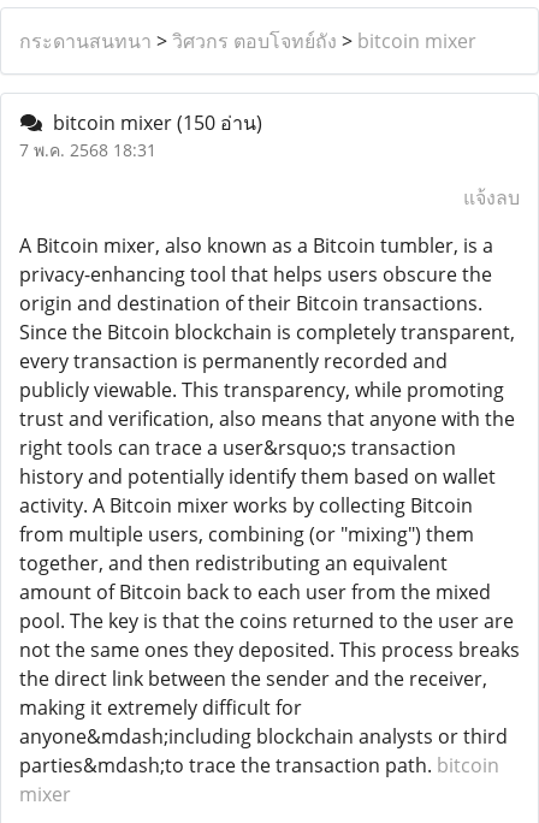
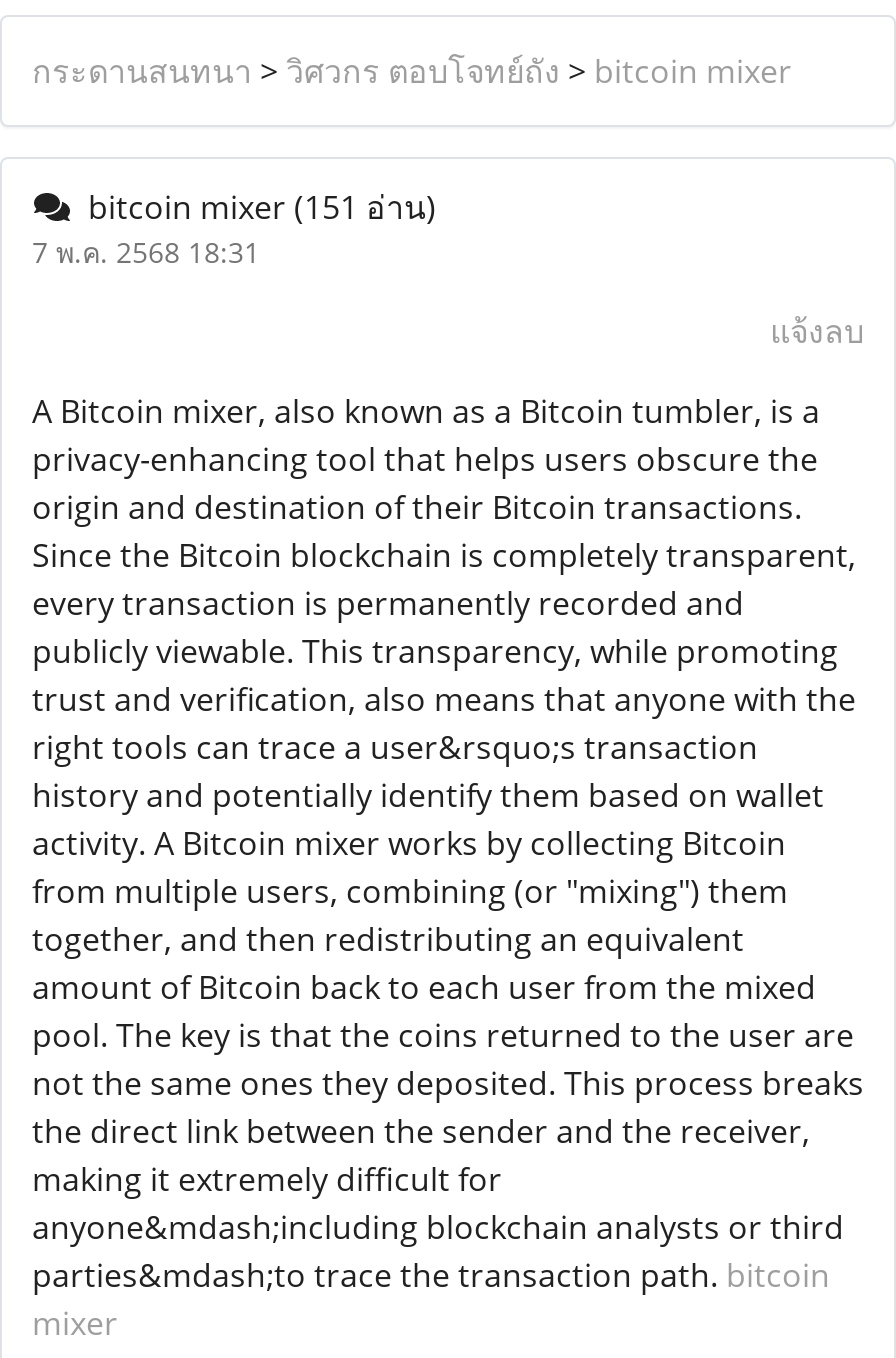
- bitcoin mixer (150 อ่าน)
+ bitcoin mixer (151 อ่าน)
